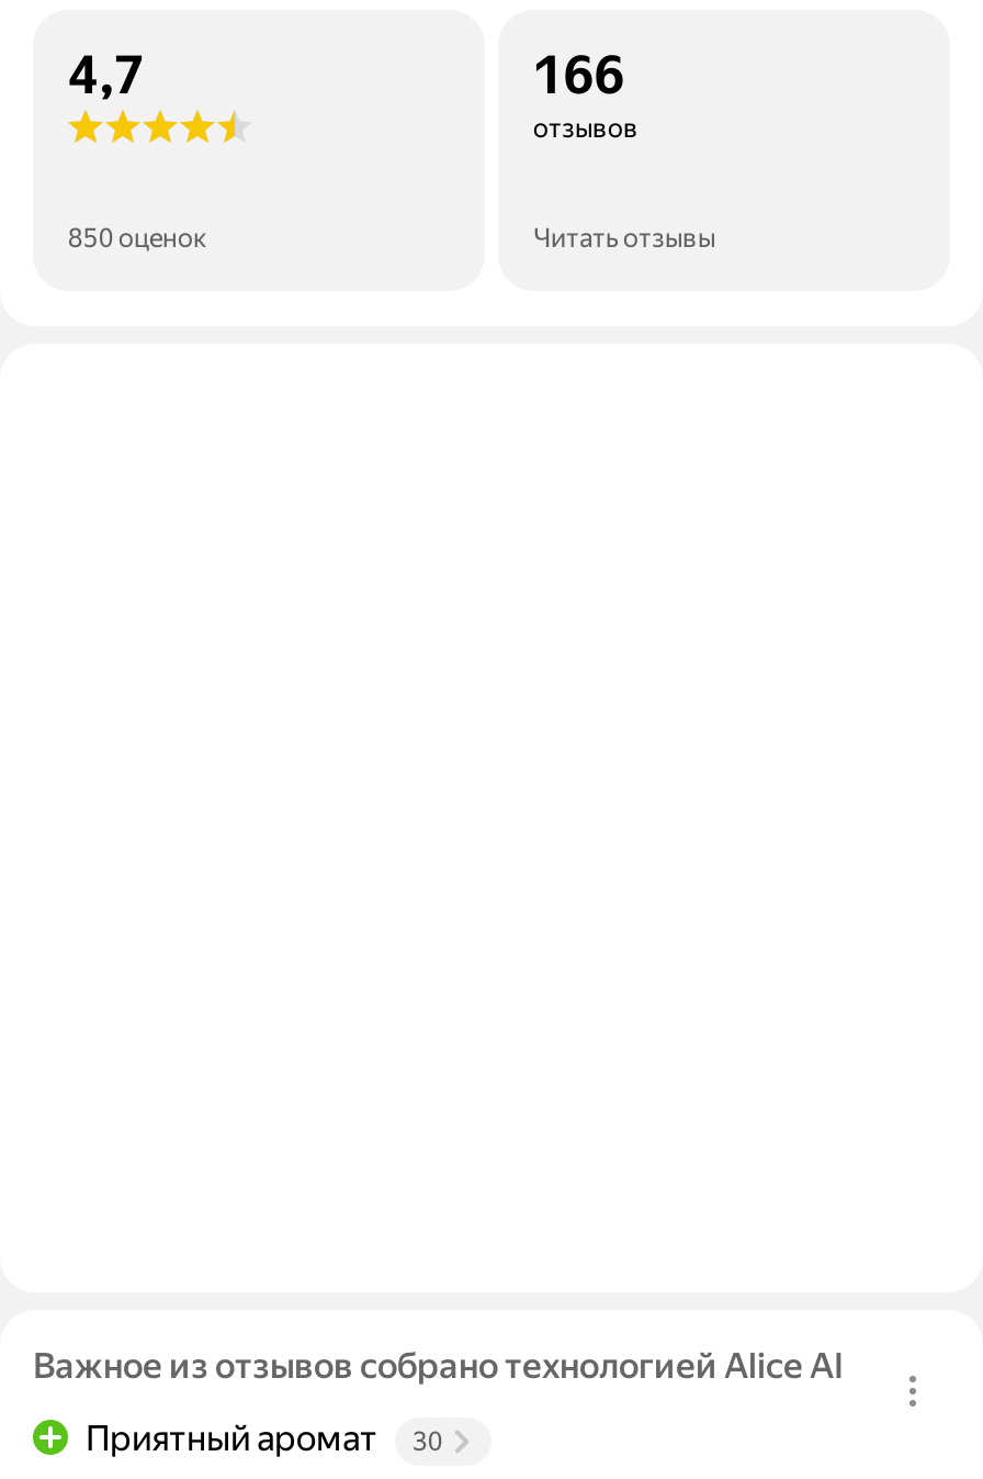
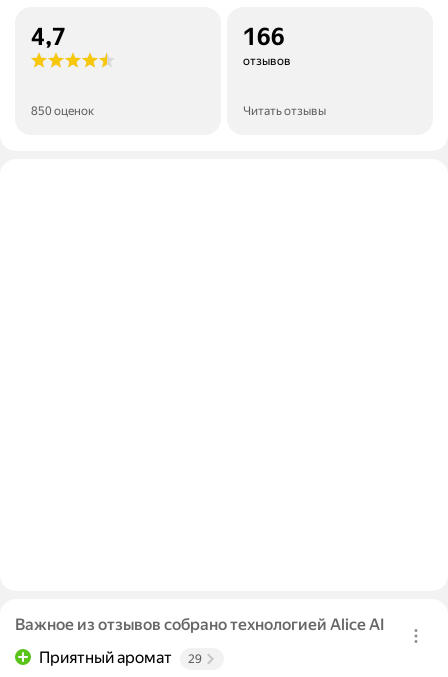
- Приятный аромат 30
+ Приятный аромат 29
